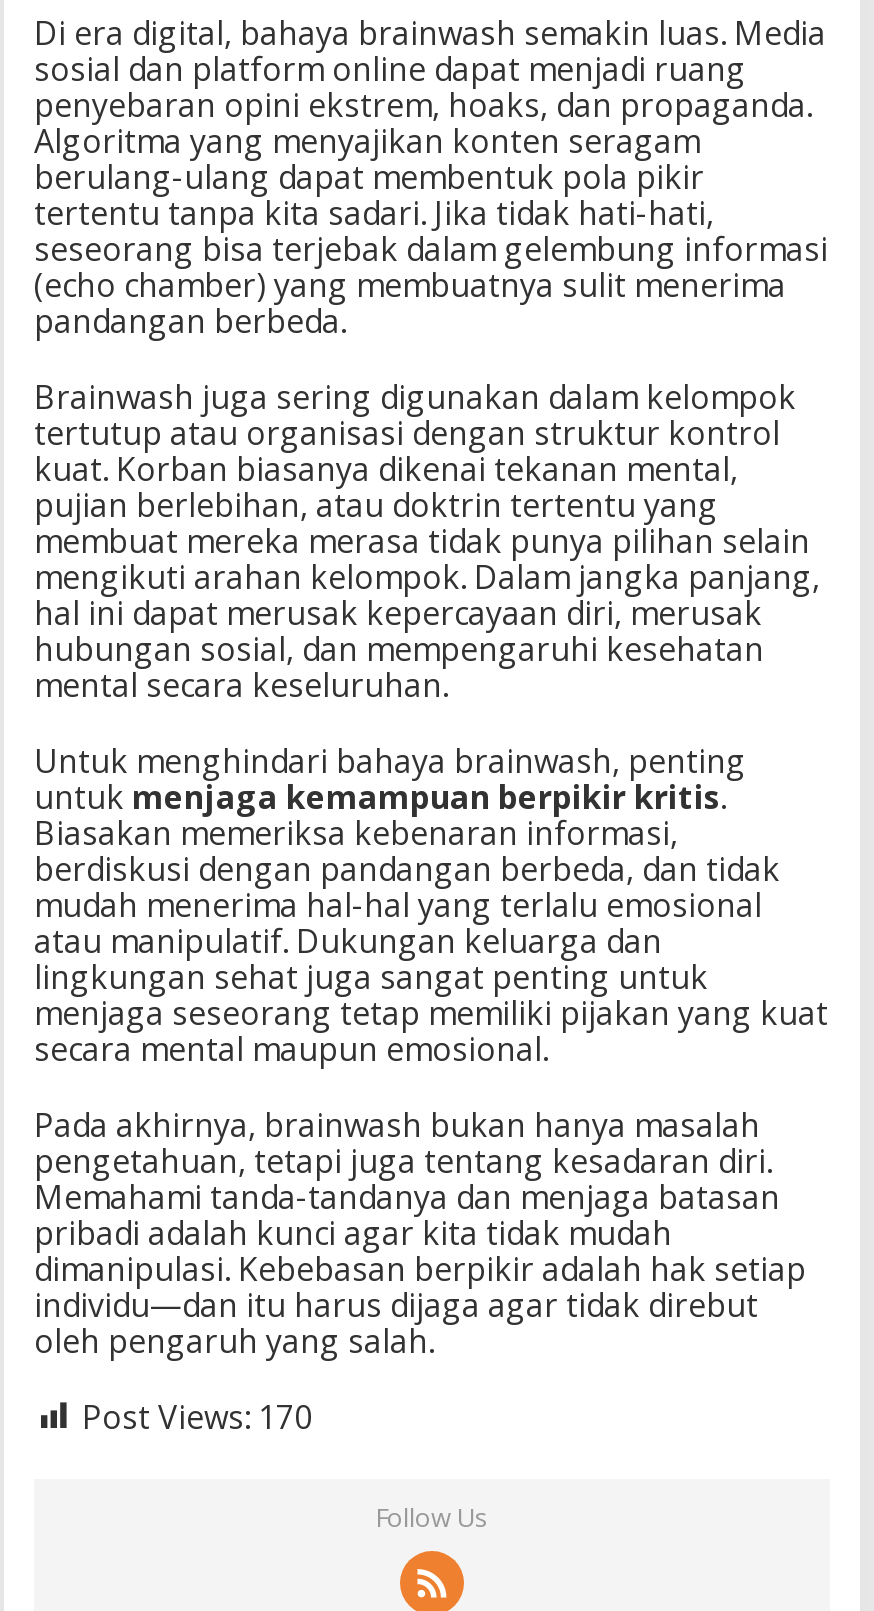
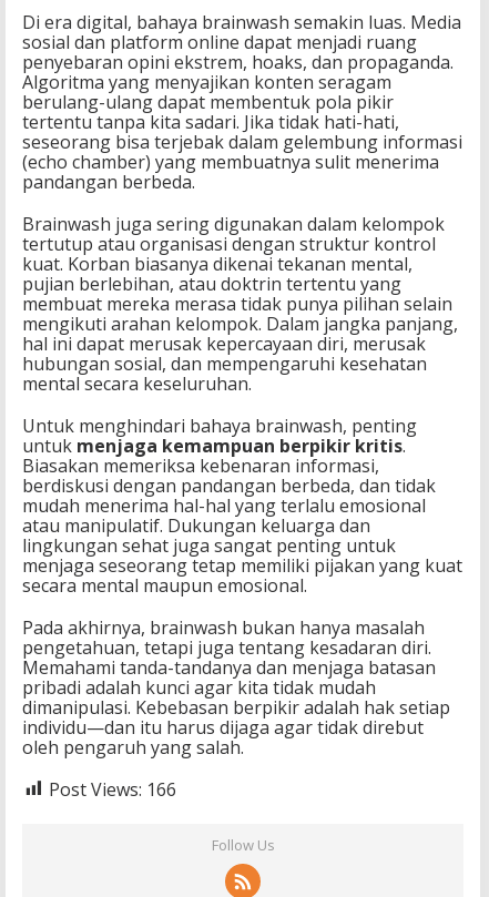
- Post Views: 170
+ Post Views: 166
